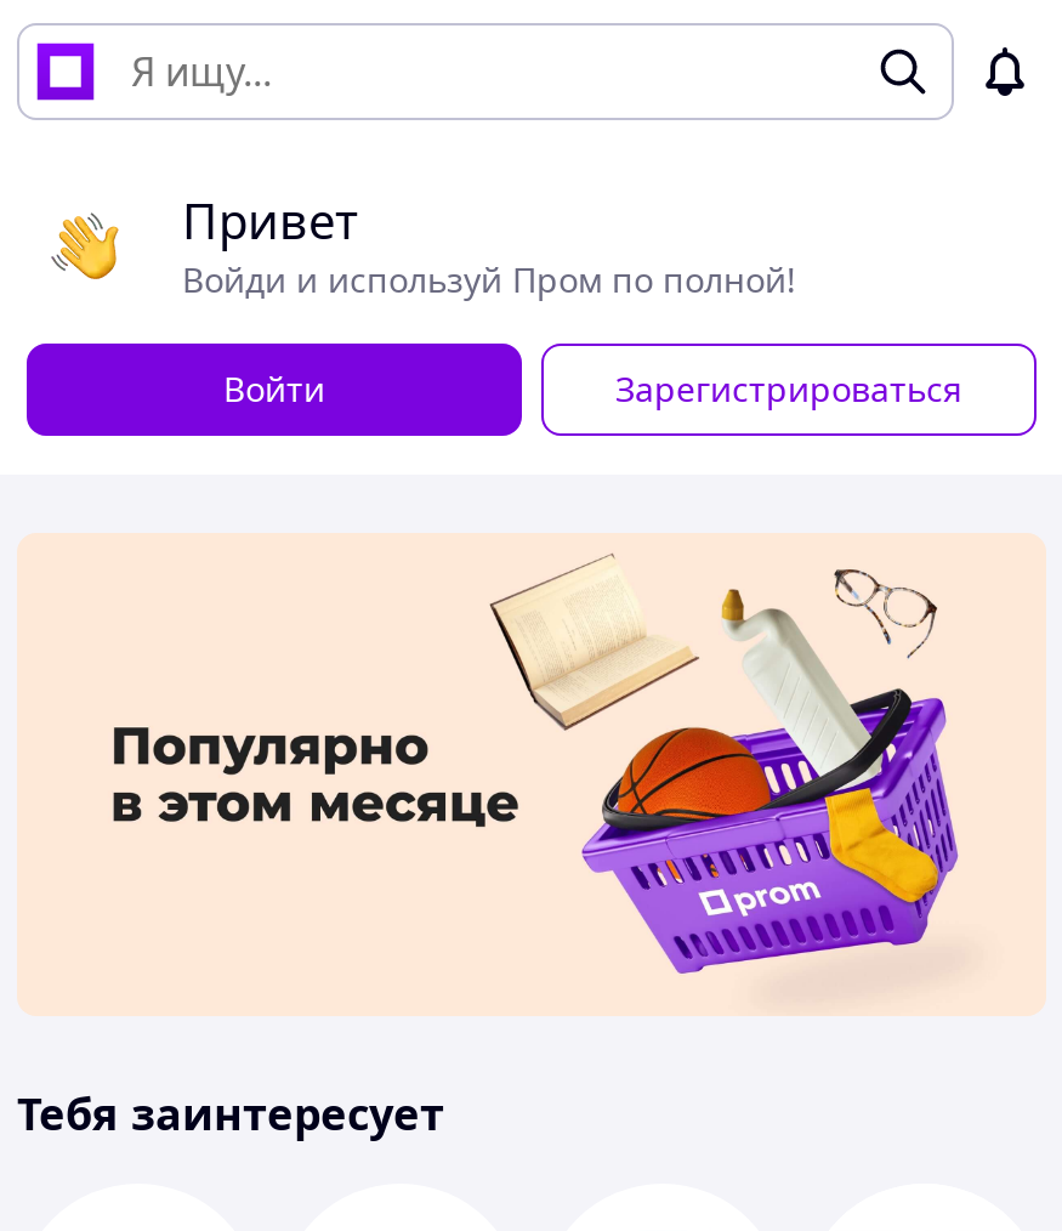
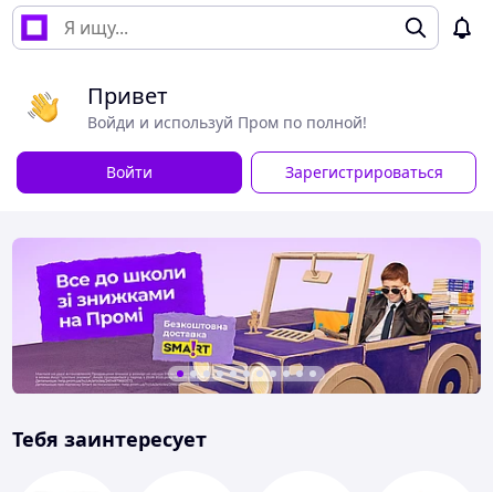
- [image]
+ [image]
